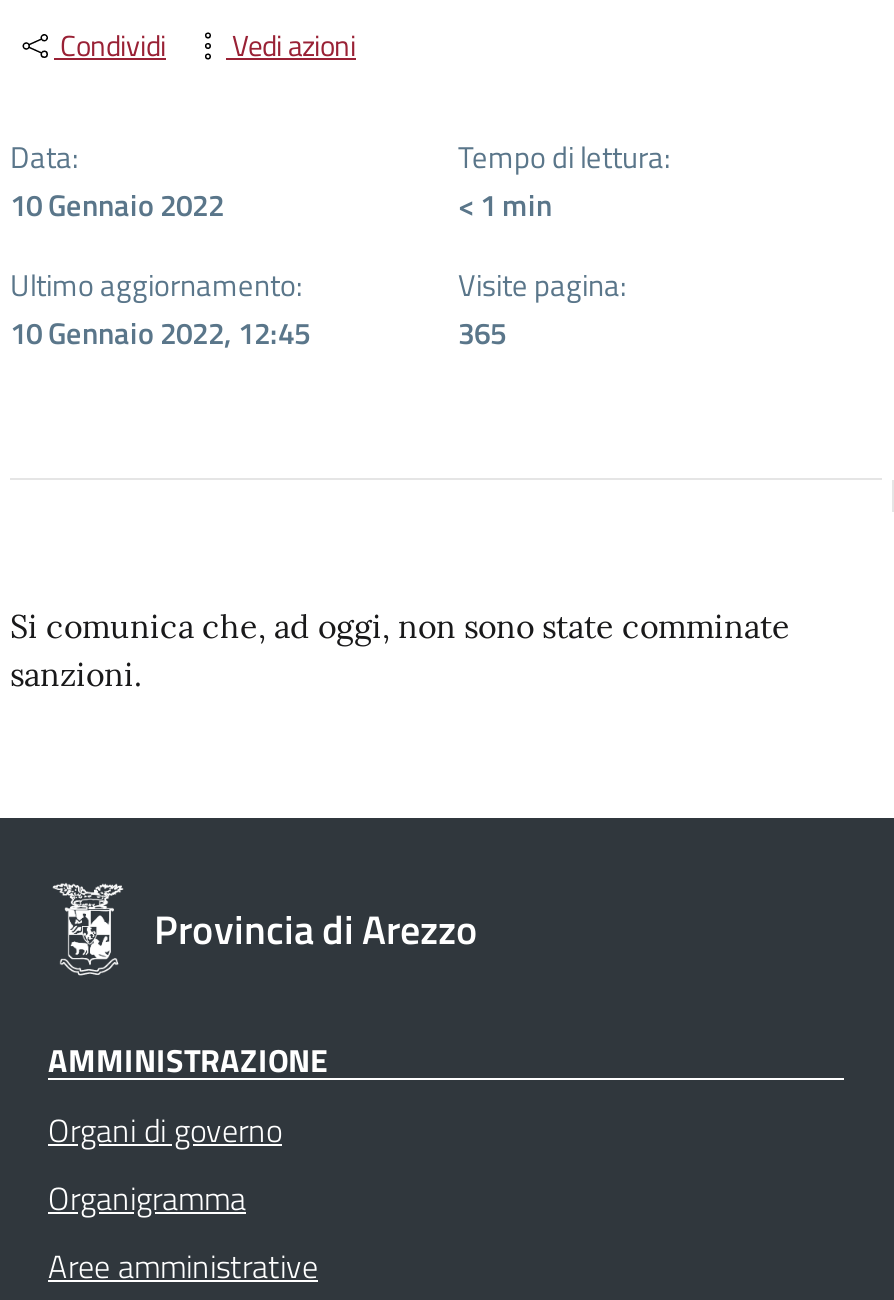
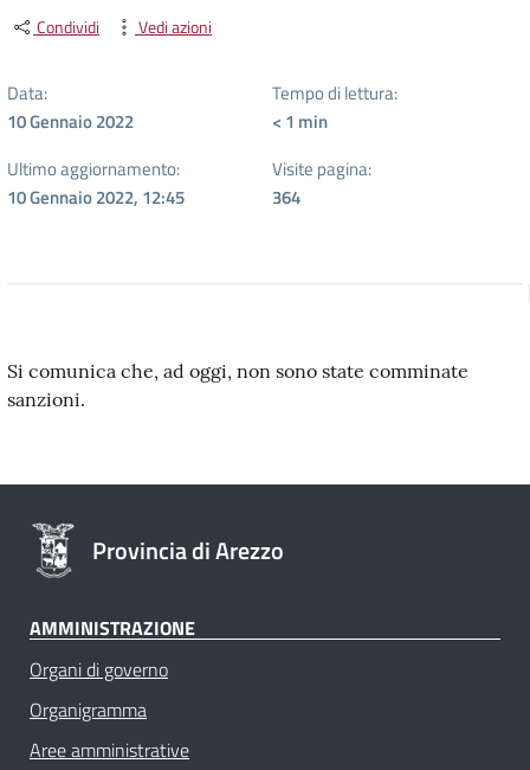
- 365
+ 364
